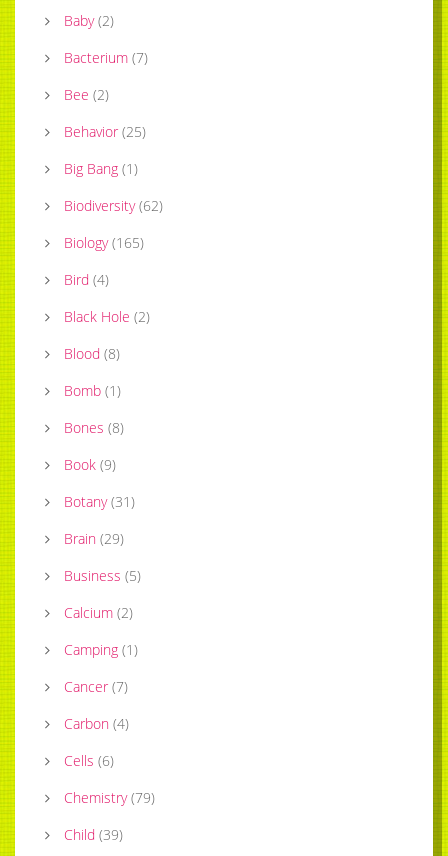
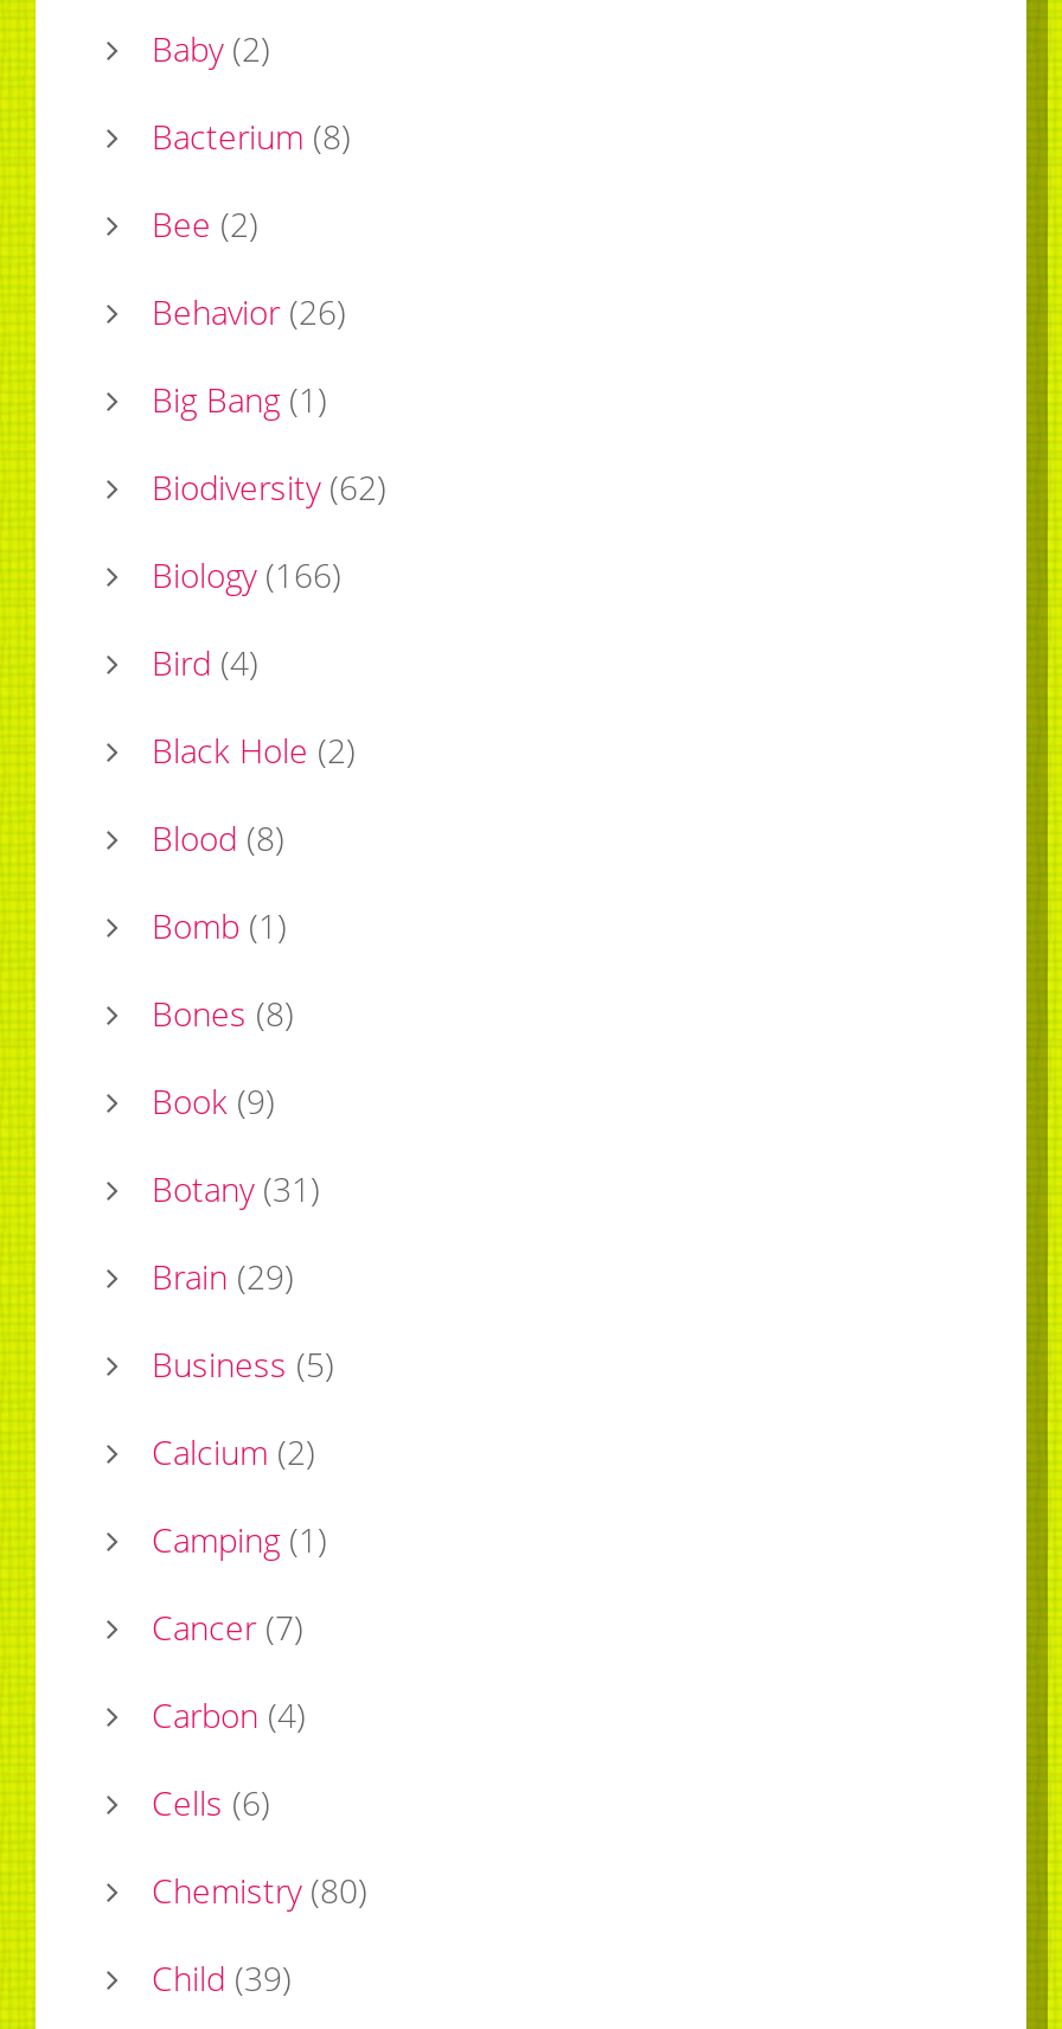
- Bacterium (7)
+ Bacterium (8)

- Behavior (25)
+ Behavior (26)

- Biology (165)
+ Biology (166)

- Chemistry (79)
+ Chemistry (80)
